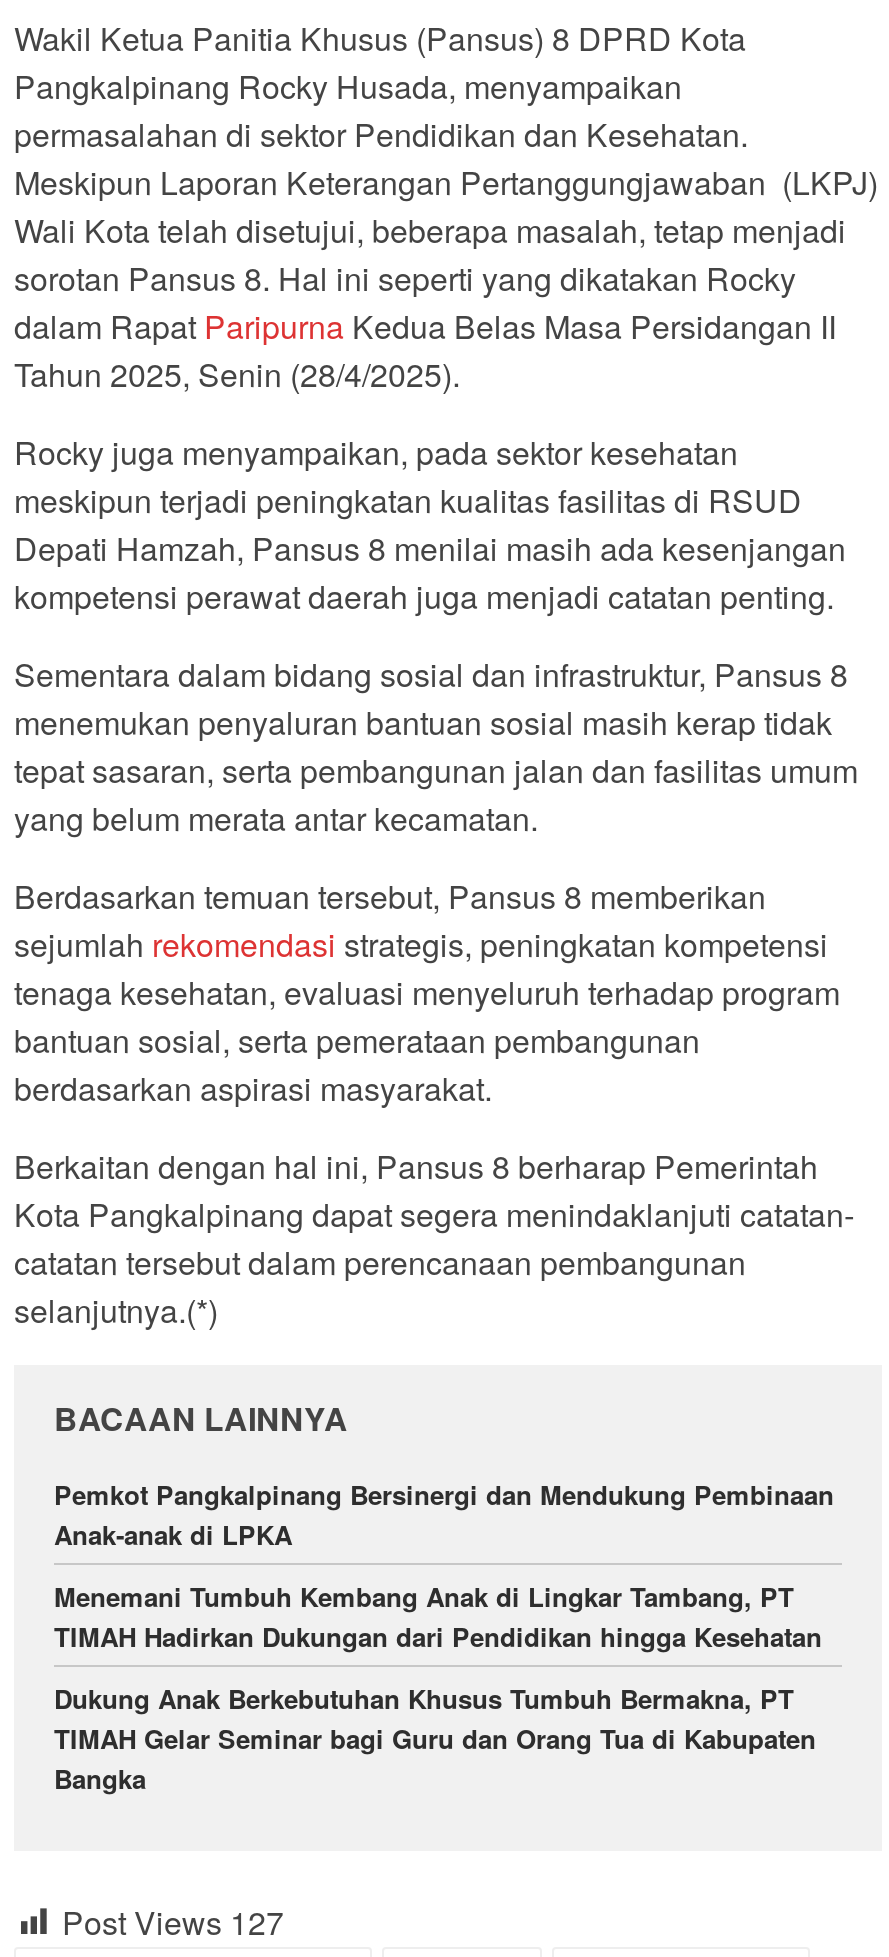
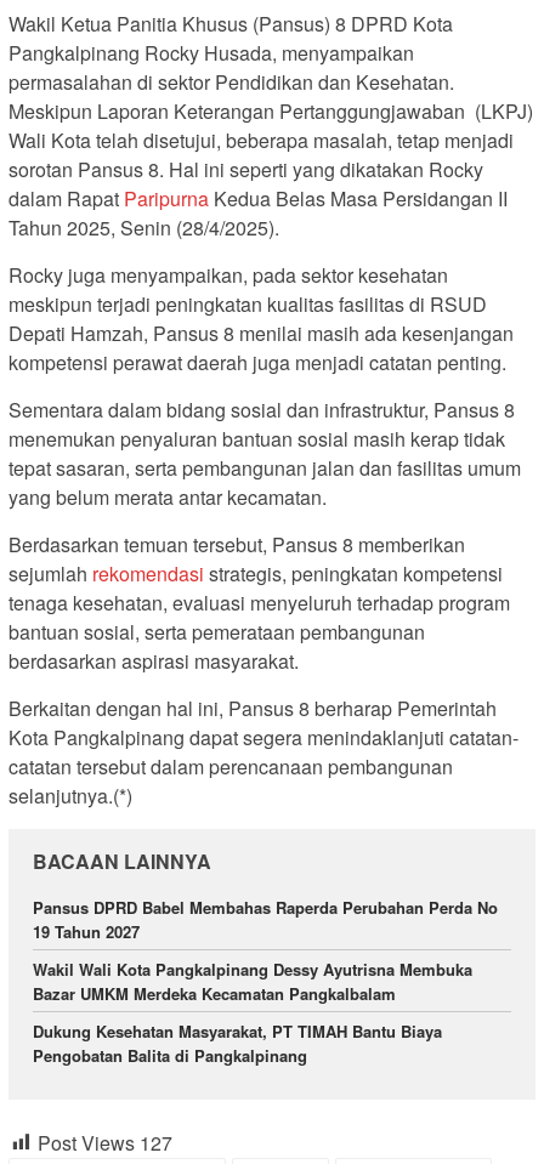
- Pemkot Pangkalpinang Bersinergi dan Mendukung Pembinaan
- Anak-anak di LPKA
+ Pansus DPRD Babel Membahas Raperda Perubahan Perda No
+ 19 Tahun 2027

- Menemani Tumbuh Kembang Anak di Lingkar Tambang, PT
- TIMAH Hadirkan Dukungan dari Pendidikan hingga Kesehatan
+ Wakil Wali Kota Pangkalpinang Dessy Ayutrisna Membuka
+ Bazar UMKM Merdeka Kecamatan Pangkalbalam

- Dukung Anak Berkebutuhan Khusus Tumbuh Bermakna, PT
- TIMAH Gelar Seminar bagi Guru dan Orang Tua di Kabupaten
- Bangka
+ Dukung Kesehatan Masyarakat, PT TIMAH Bantu Biaya
+ Pengobatan Balita di Pangkalpinang
